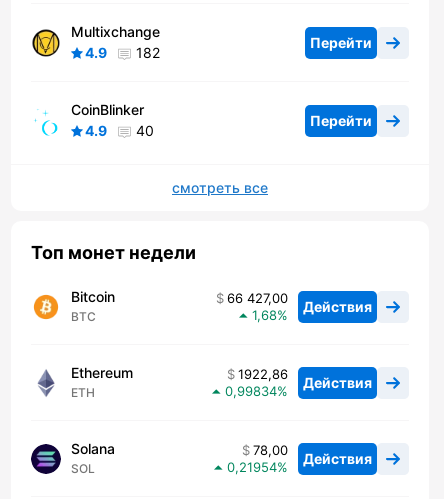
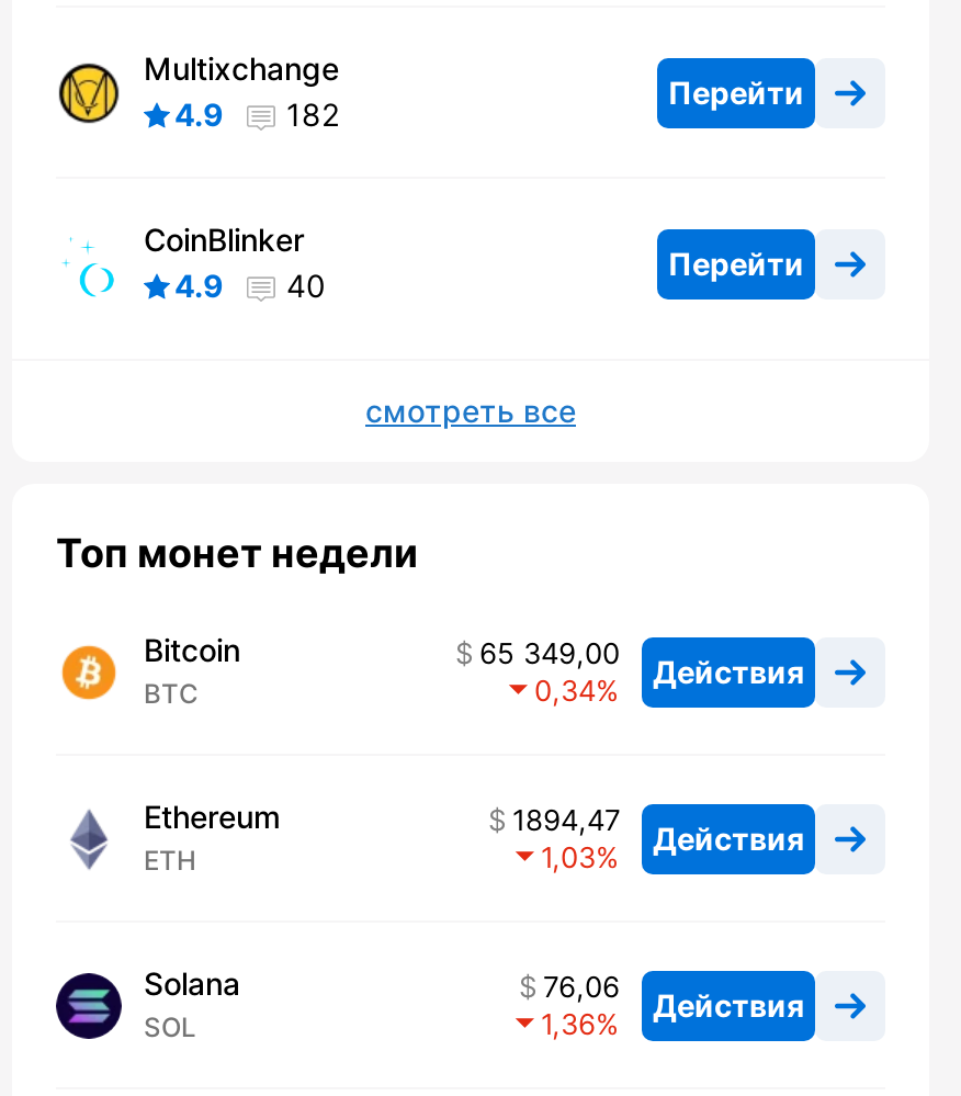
- 66 427,00 Действия
+ 65 349,00 Действия

- 1,68
+ 0,34

- 1922,86 Действия
+ 1894,47 Действия

- 0,99834
+ 1,03

- 78,00 Действия
+ 76,06 Действия

- 0,21954
+ 1,36
